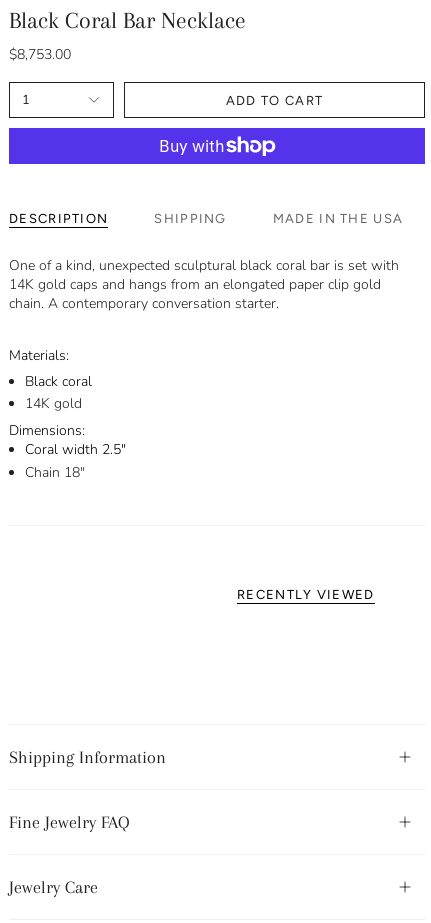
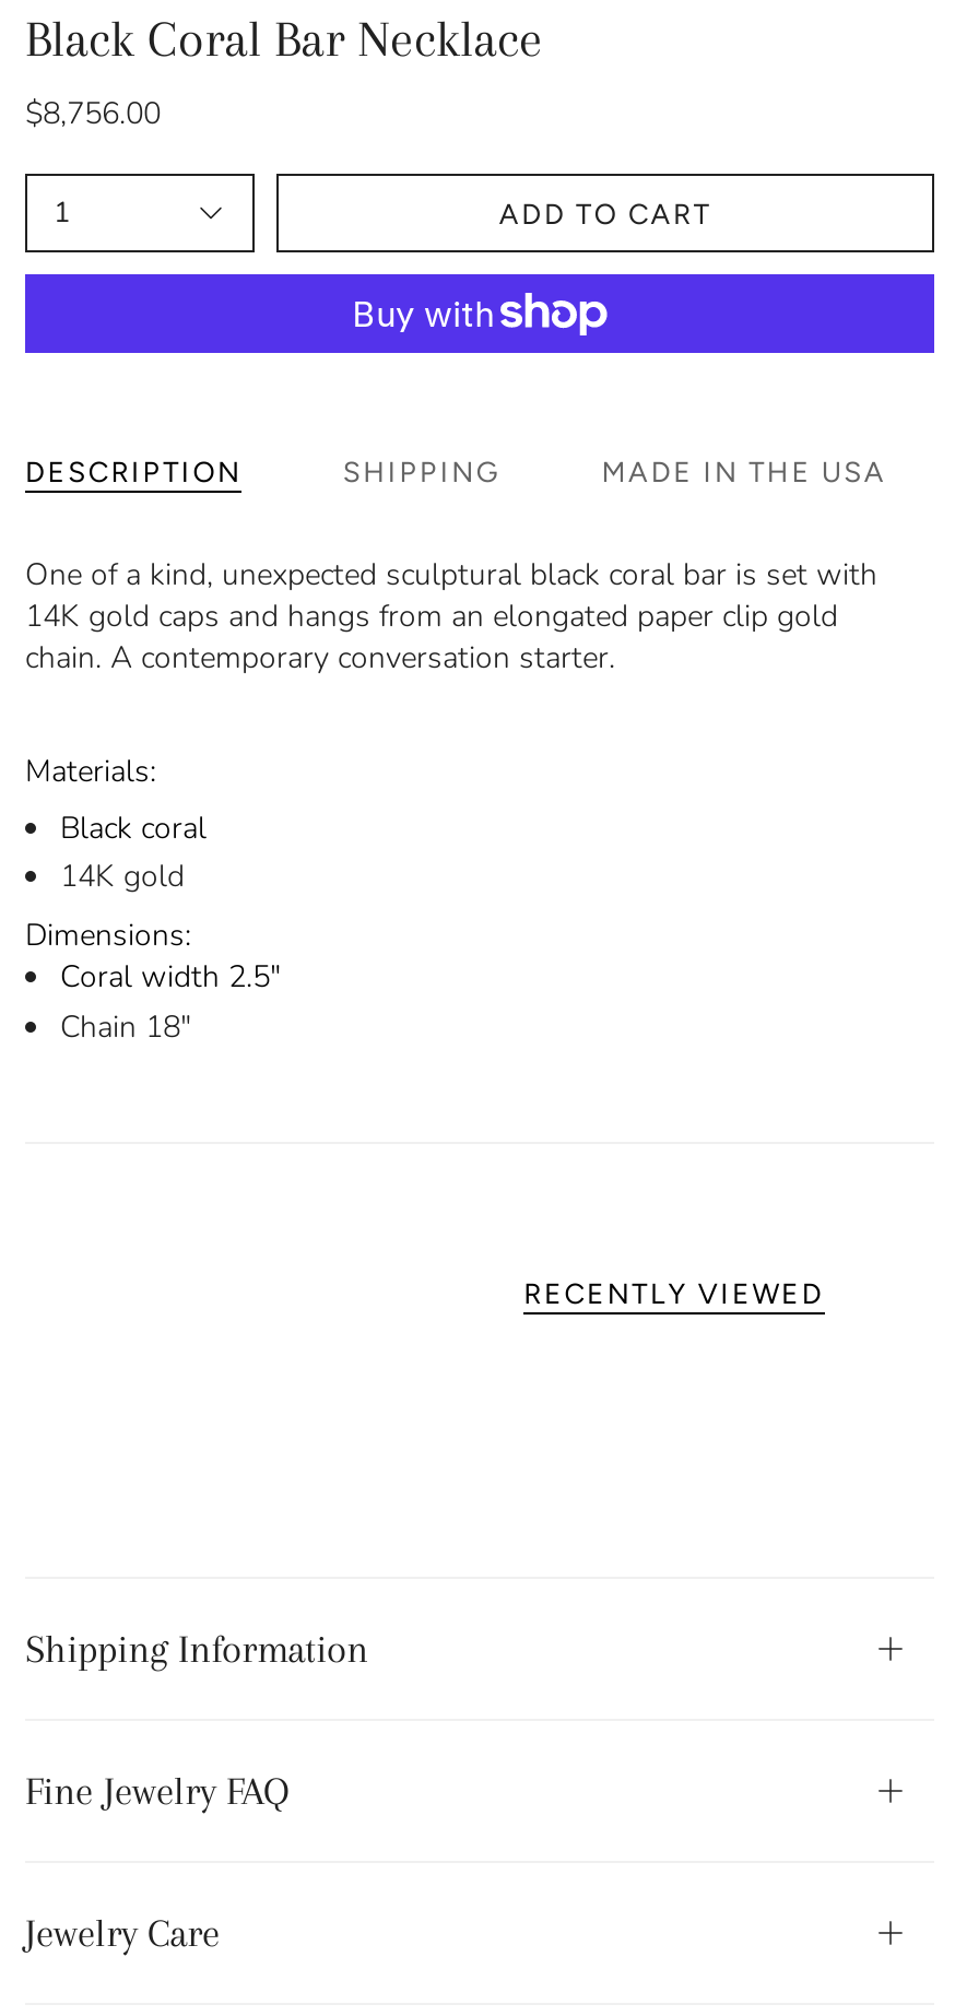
- $8,753.00
+ $8,756.00
